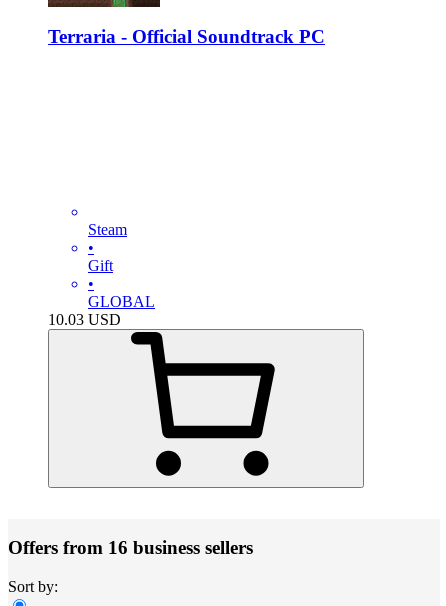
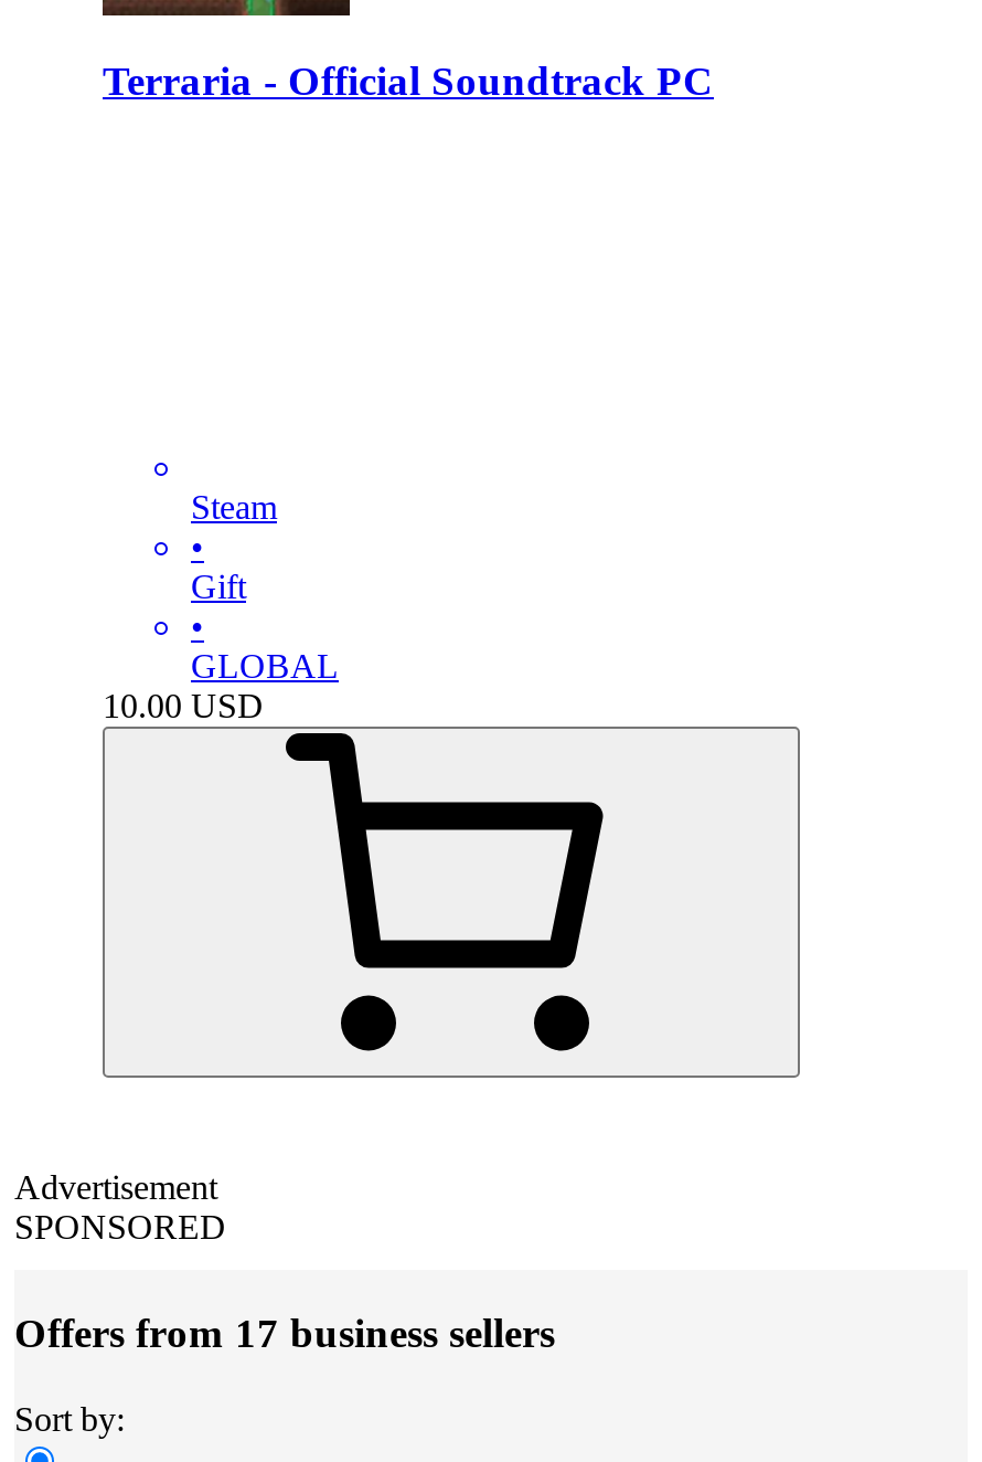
- 10.03 USD
+ 10.00 USD

- Offers from 16 business sellers
+ Advertisement
+ SPONSORED
+ Offers from 17 business sellers
